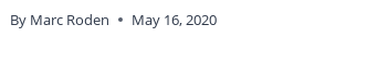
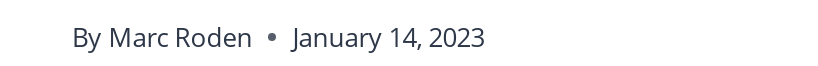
- By Marc Roden May 16, 2020
+ By Marc Roden January 14, 2023
